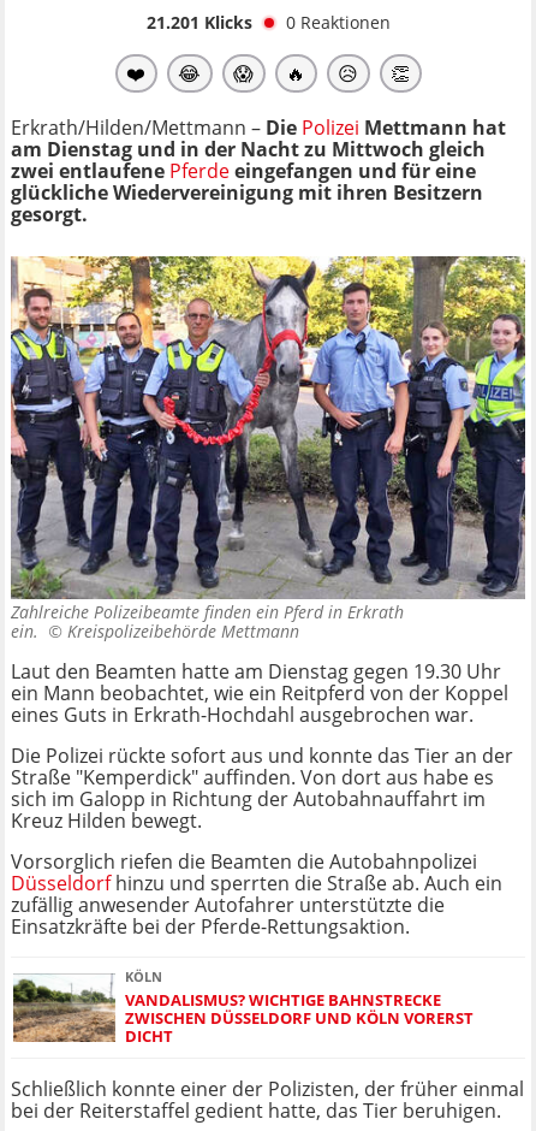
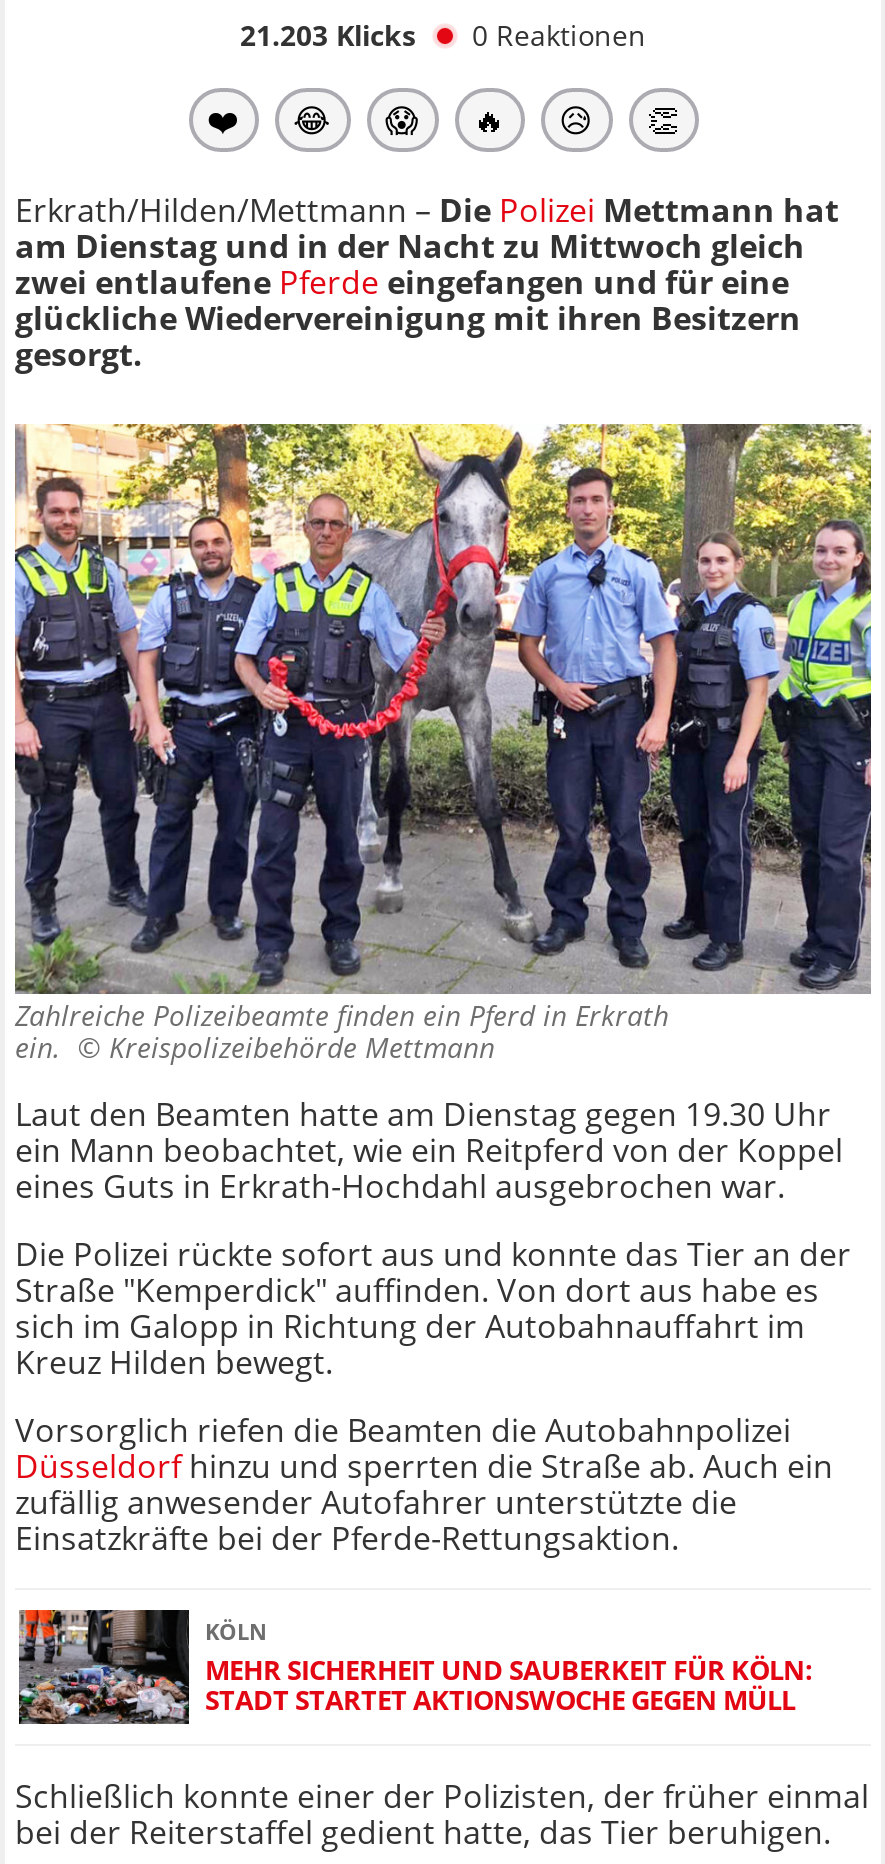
- 21.201 Klicks 0 Reaktionen
+ 21.203 Klicks 0 Reaktionen

- [image]
- VANDALISMUS? WICHTIGE BAHNSTRECKE
- ZWISCHEN DÜSSELDORF UND KÖLN VORERST
- DICHT
+ [image]
+ MEHR SICHERHEIT UND SAUBERKEIT FÜR KÖLN:
+ STADT STARTET AKTIONSWOCHE GEGEN MÜLL
